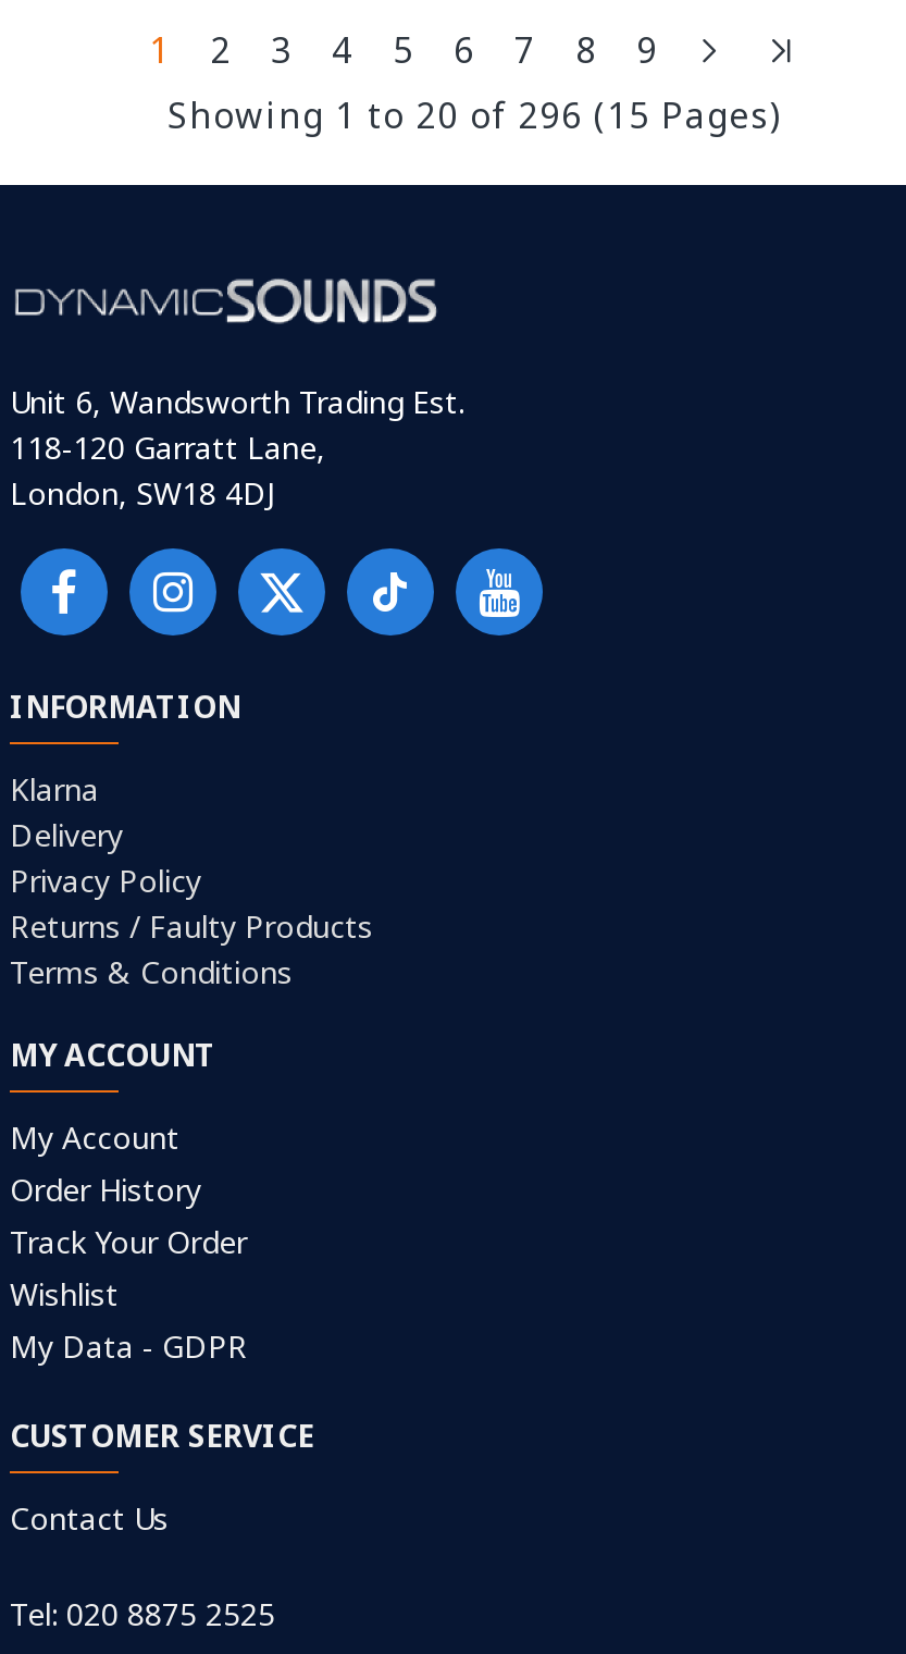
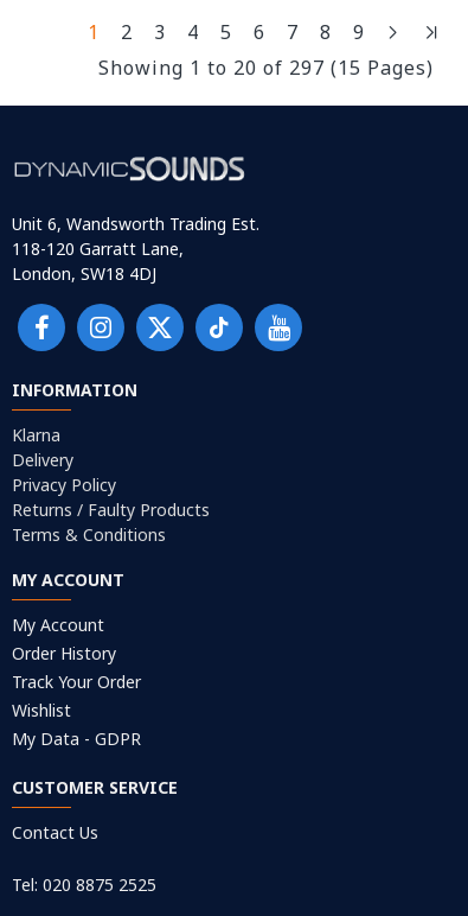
- Showing 1 to 20 of 296 (15 Pages)
+ Showing 1 to 20 of 297 (15 Pages)
